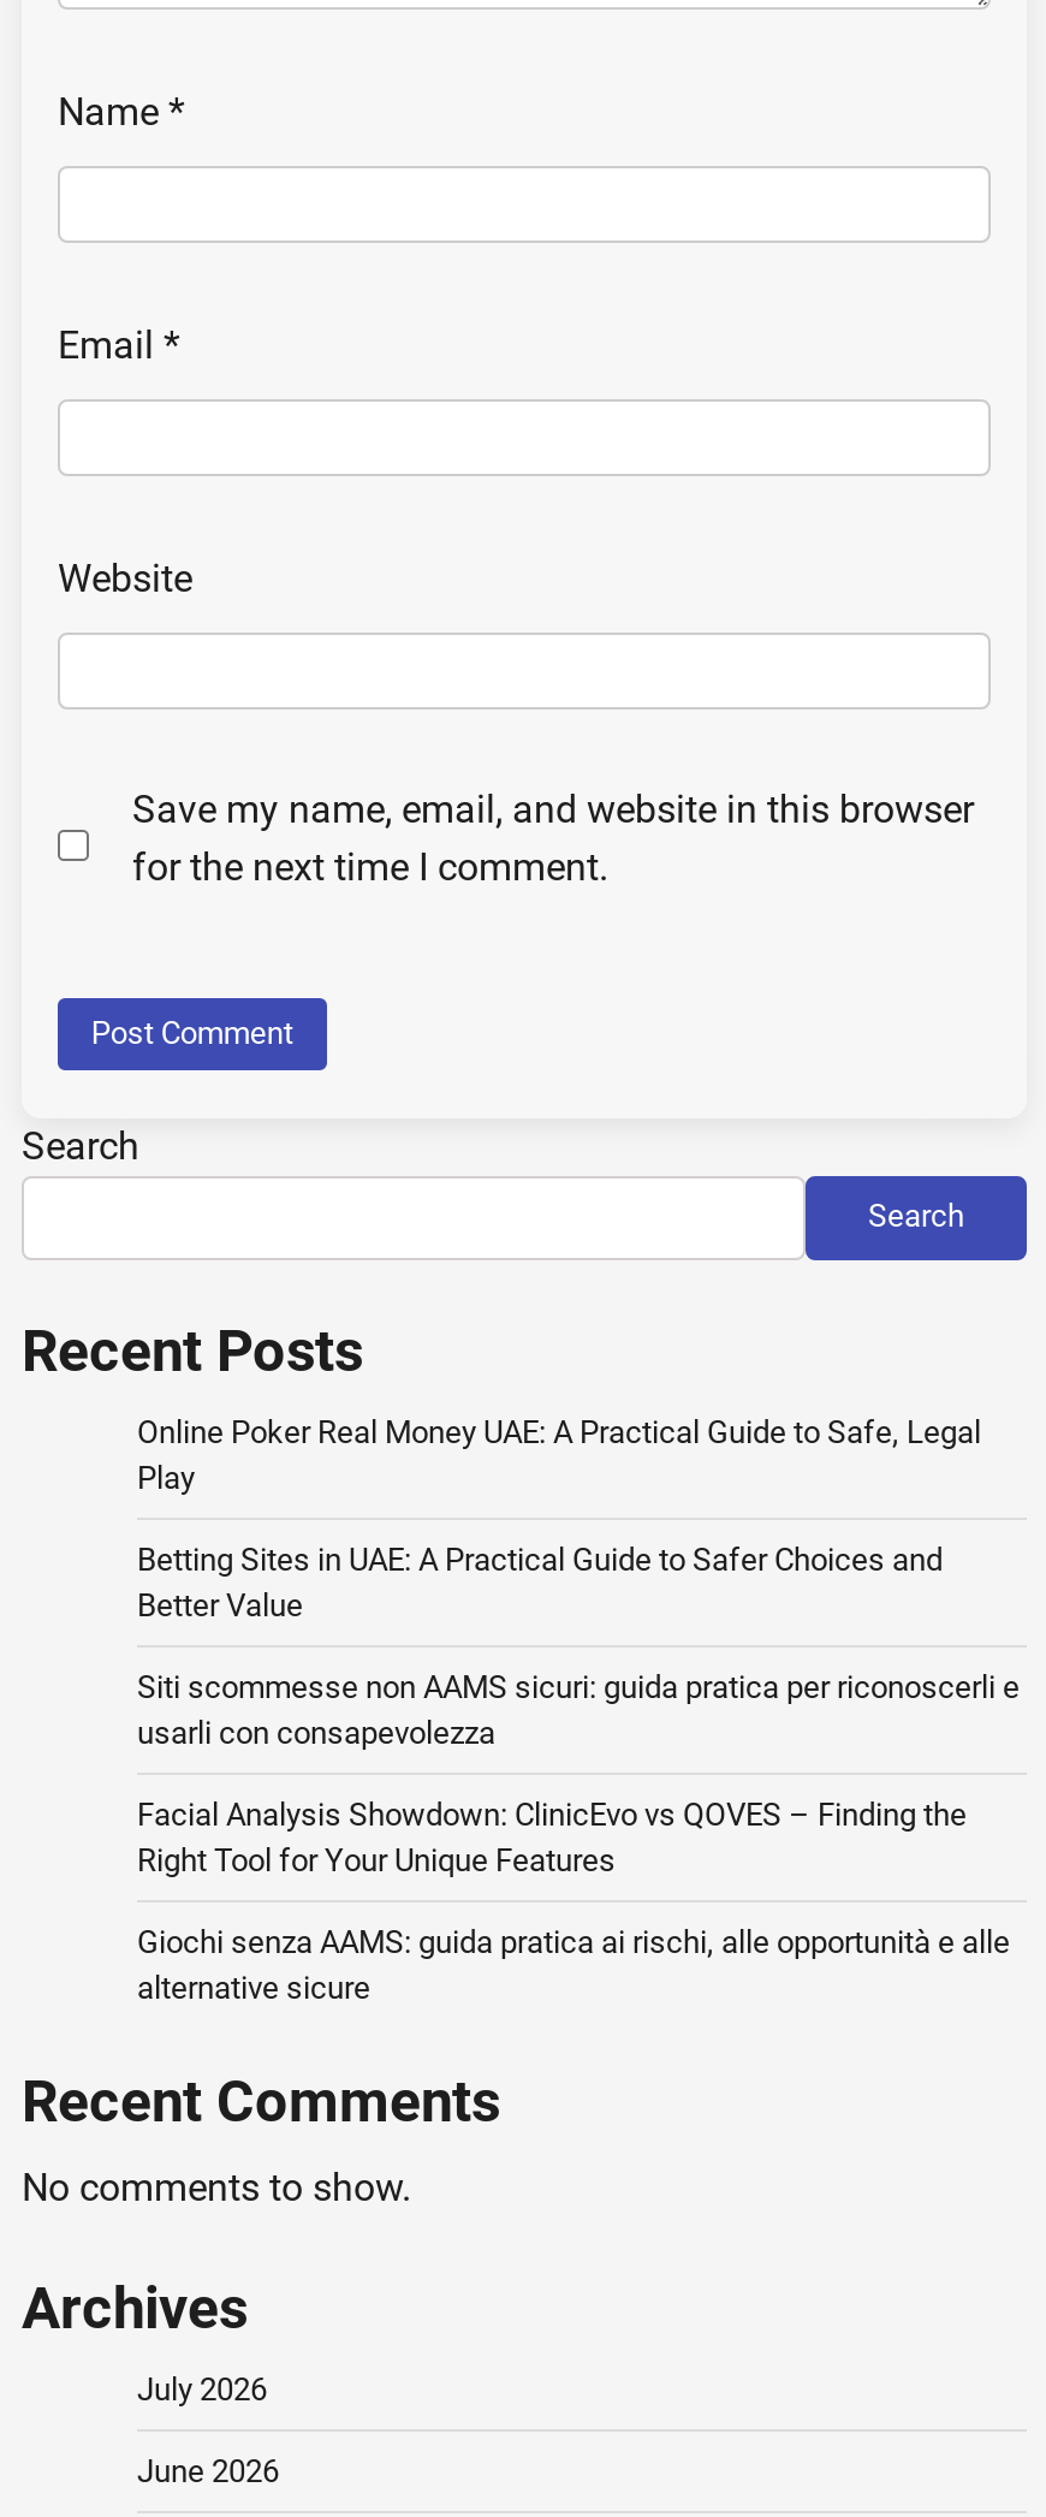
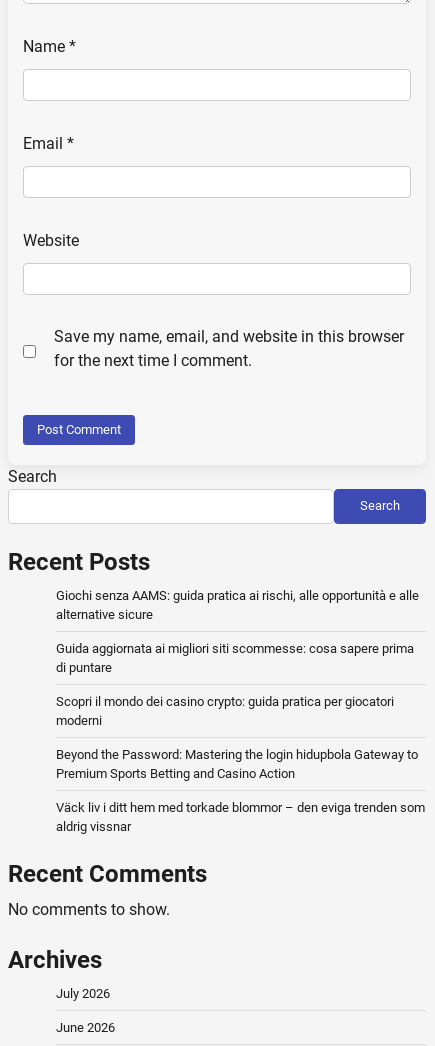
- Online Poker Real Money UAE: A Practical Guide to Safe, Legal
- Play
- Betting Sites in UAE: A Practical Guide to Safer Choices and
- Better Value
- Siti scommesse non AAMS sicuri: guida pratica per riconoscerli e
- usarli con consapevolezza
- Facial Analysis Showdown: ClinicEvo vs QOVES – Finding the
- Right Tool for Your Unique Features

moved up: Giochi senza AAMS: guida pratica ai rischi, alle opportunità e alle | alternative sicure

+ Guida aggiornata ai migliori siti scommesse: cosa sapere prima
+ di puntare
+ Scopri il mondo dei casino crypto: guida pratica per giocatori
+ moderni
+ Beyond the Password: Mastering the login hidupbola Gateway to
+ Premium Sports Betting and Casino Action
+ Väck liv i ditt hem med torkade blommor – den eviga trenden som
+ aldrig vissnar
